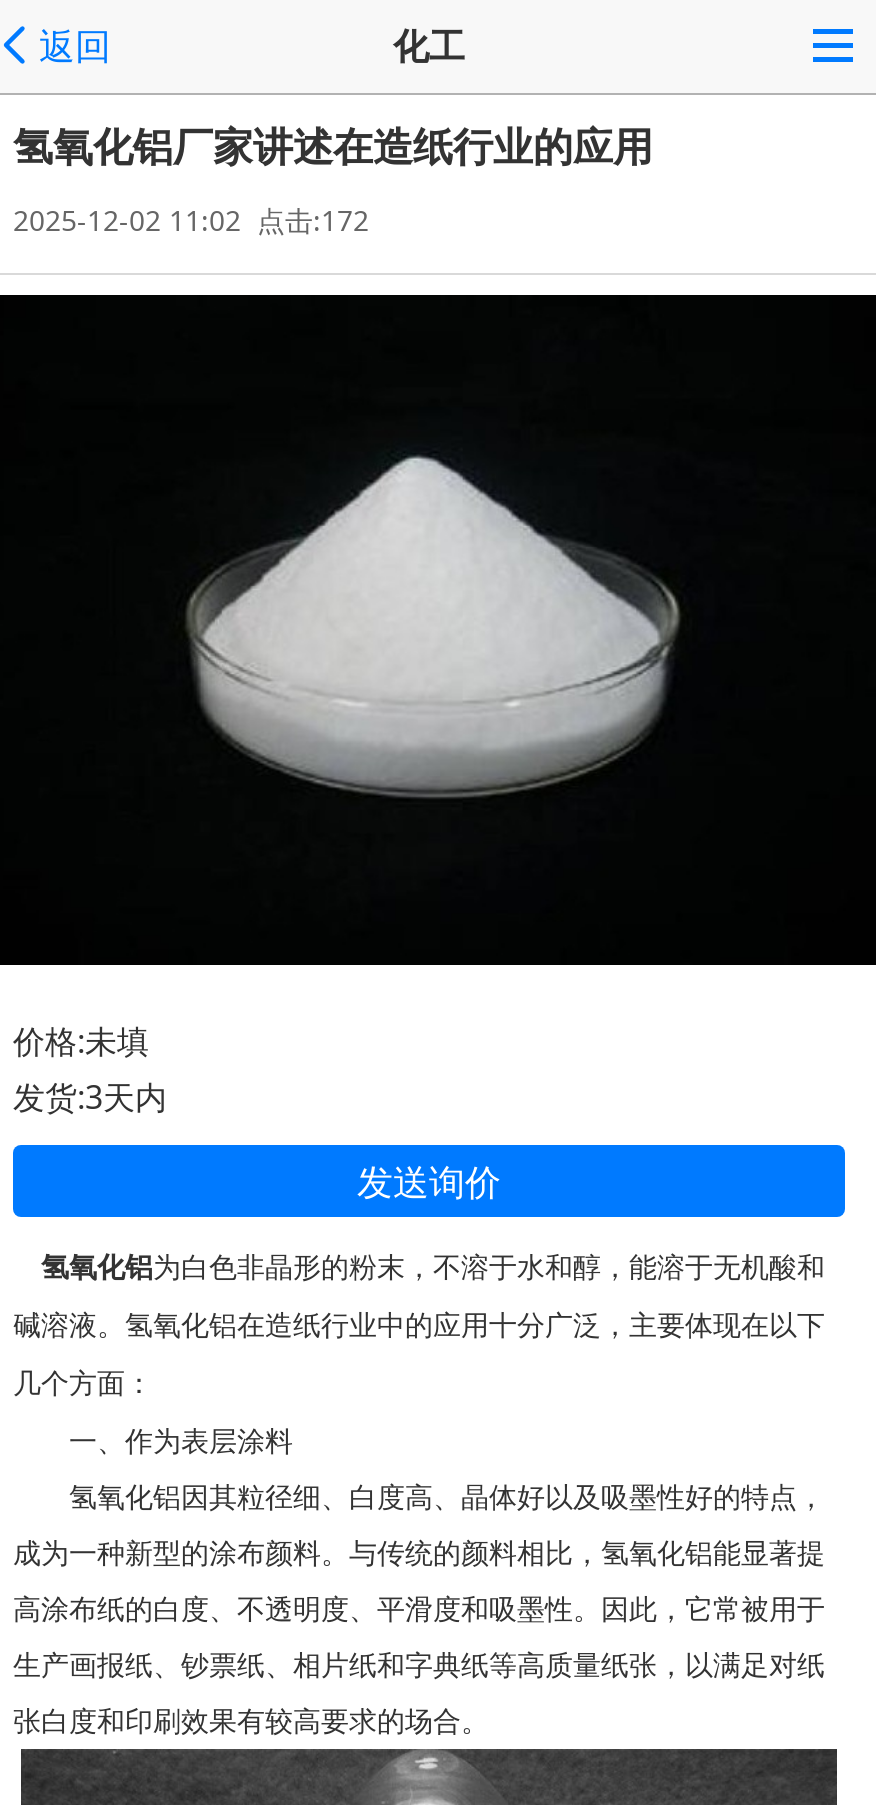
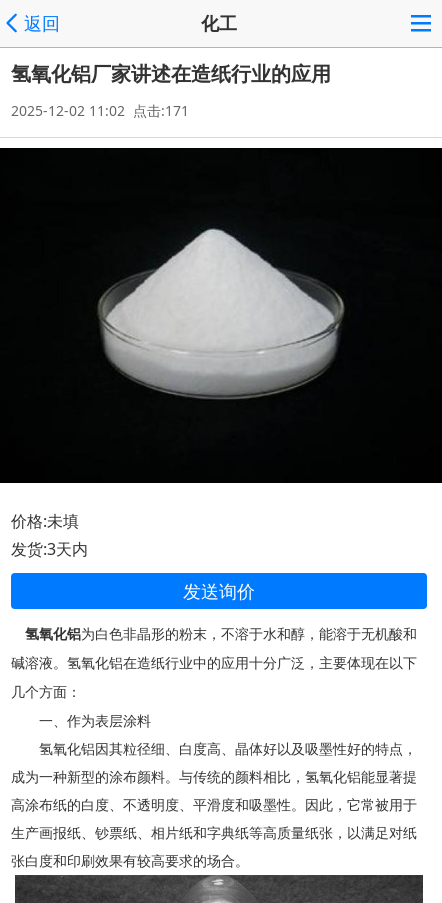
- 2025-12-02 11:02 点击:172
+ 2025-12-02 11:02 点击:171
